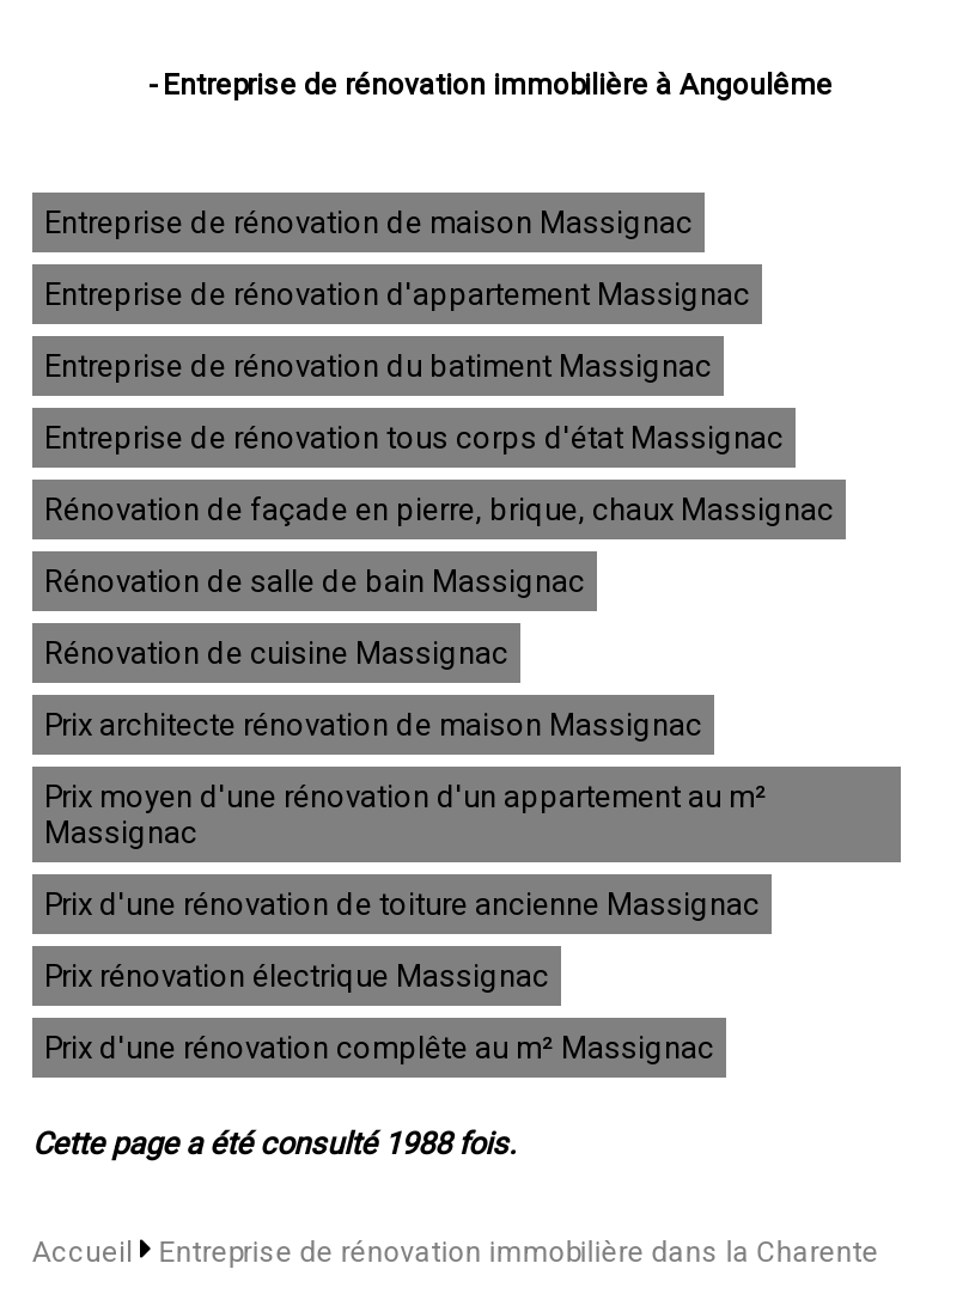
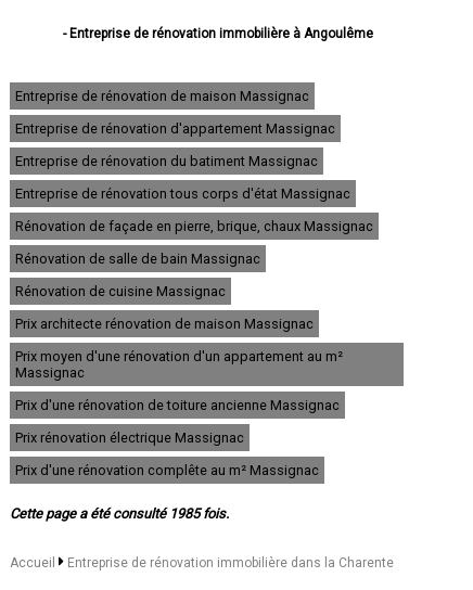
- Cette page a été consulté 1988 fois.
+ Cette page a été consulté 1985 fois.
